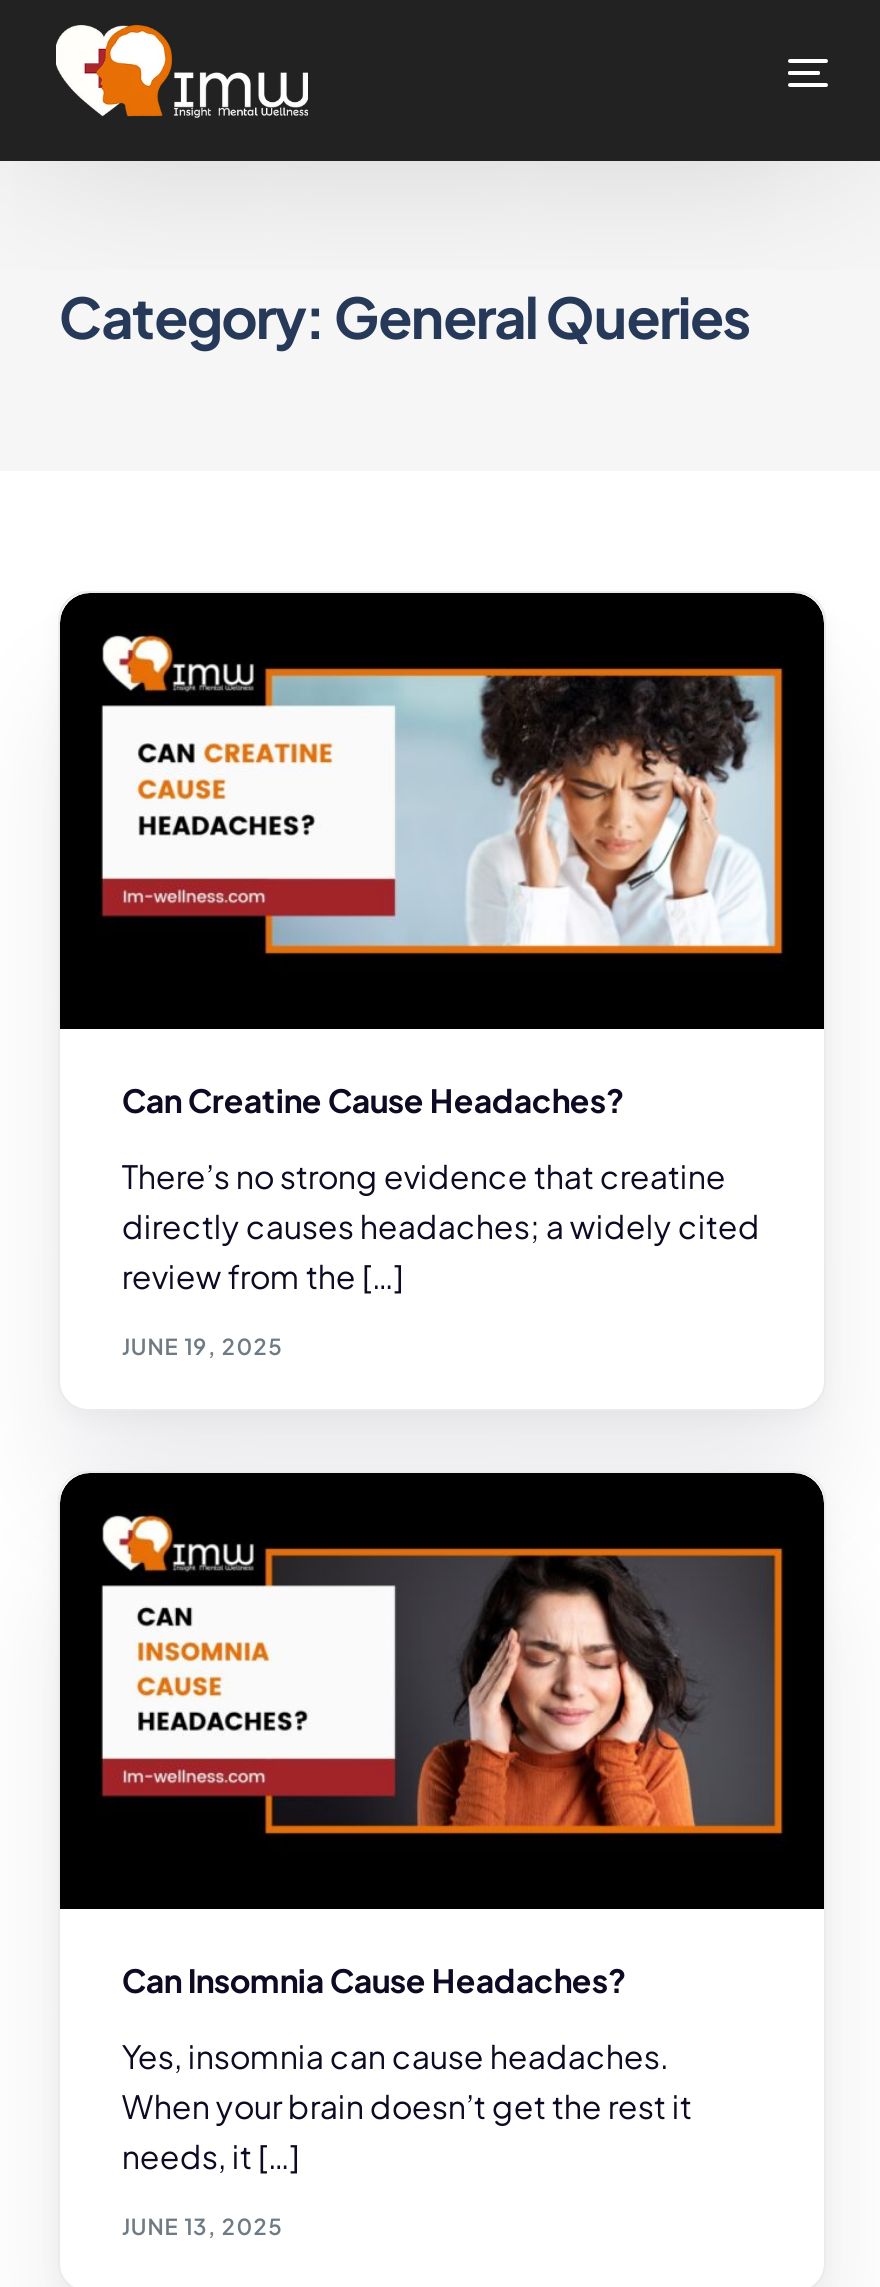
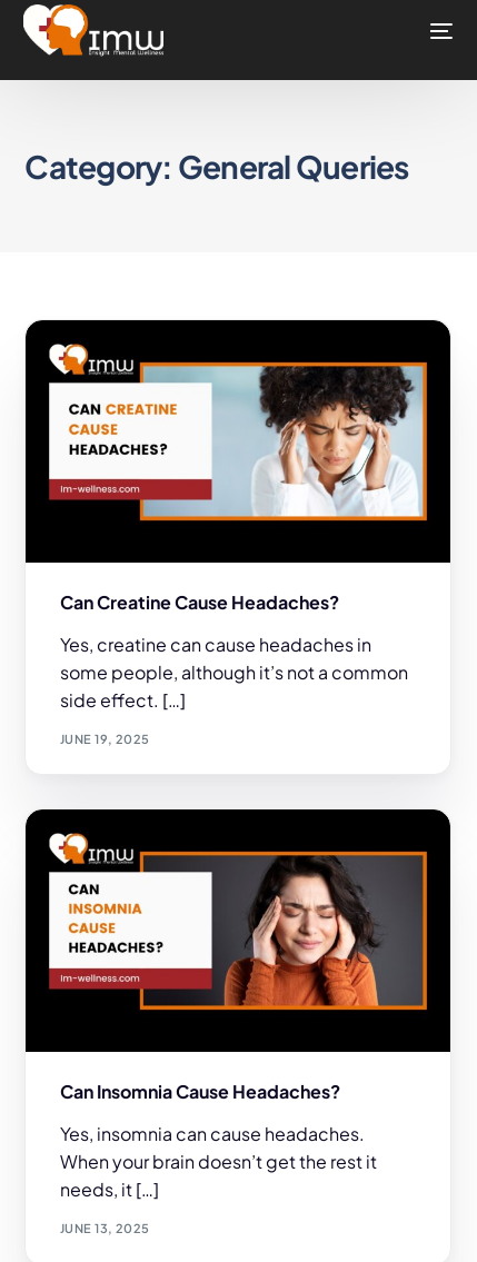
- There’s no strong evidence that creatine
- directly causes headaches; a widely cited
- review from the […]
+ Yes, creatine can cause headaches in
+ some people, although it’s not a common
+ side effect. […]
